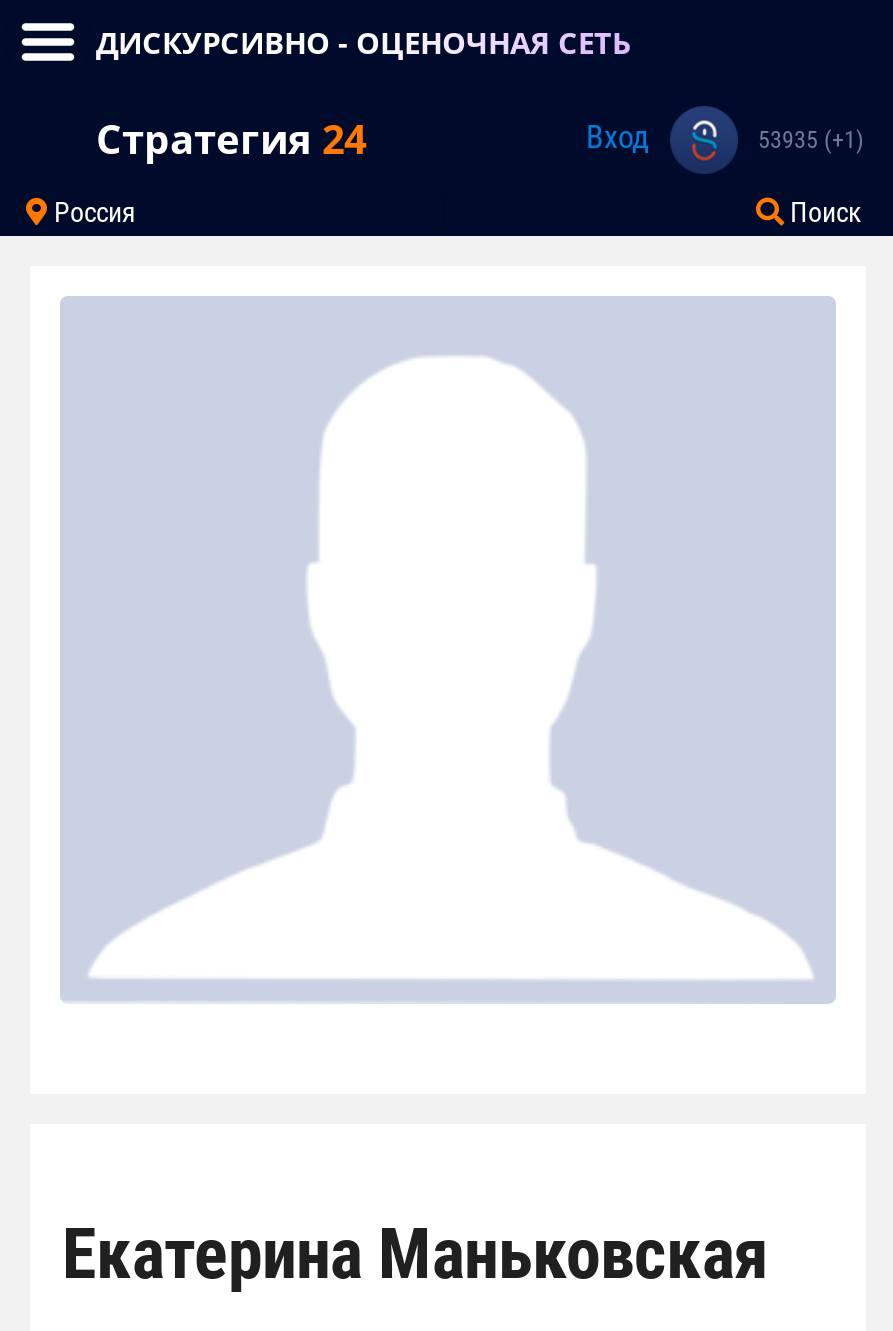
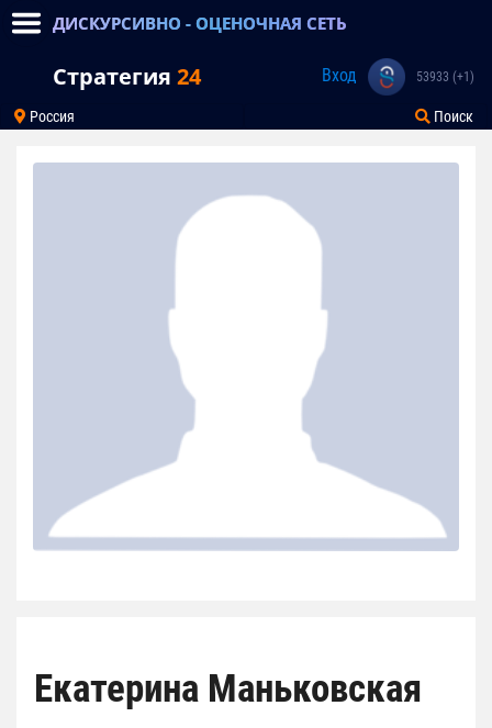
- 53935 (+1)
+ 53933 (+1)
